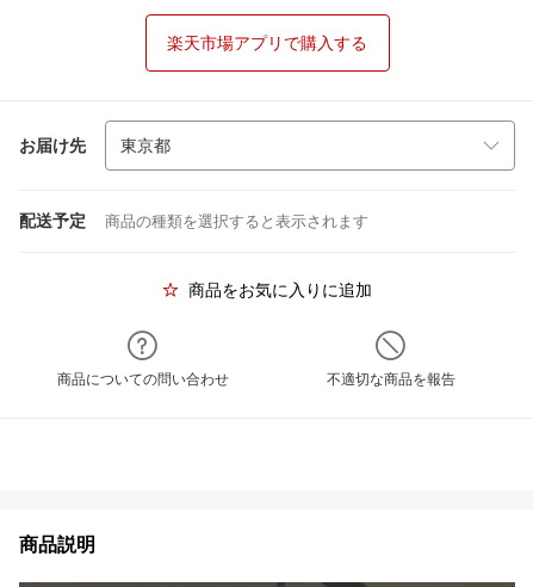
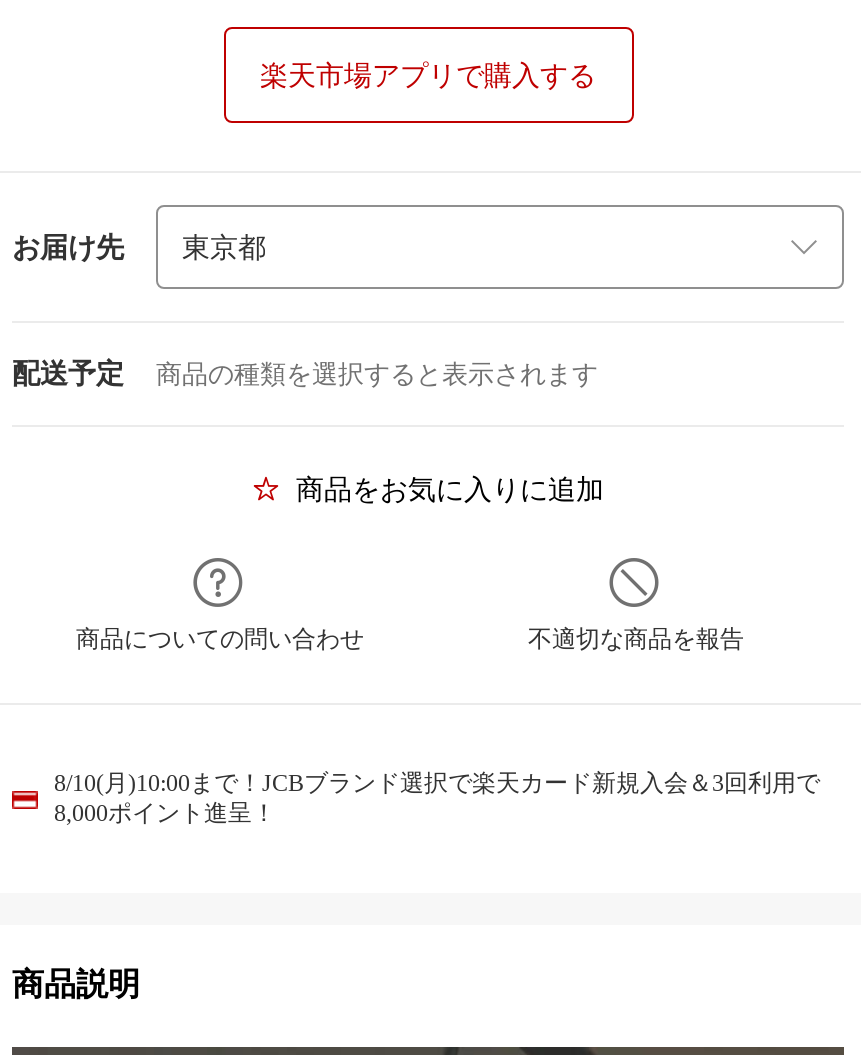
+ 8/10(月)10:00まで！JCBブランド選択で楽天カード新規入会＆3回利用で
+ 8,000ポイント進呈！
